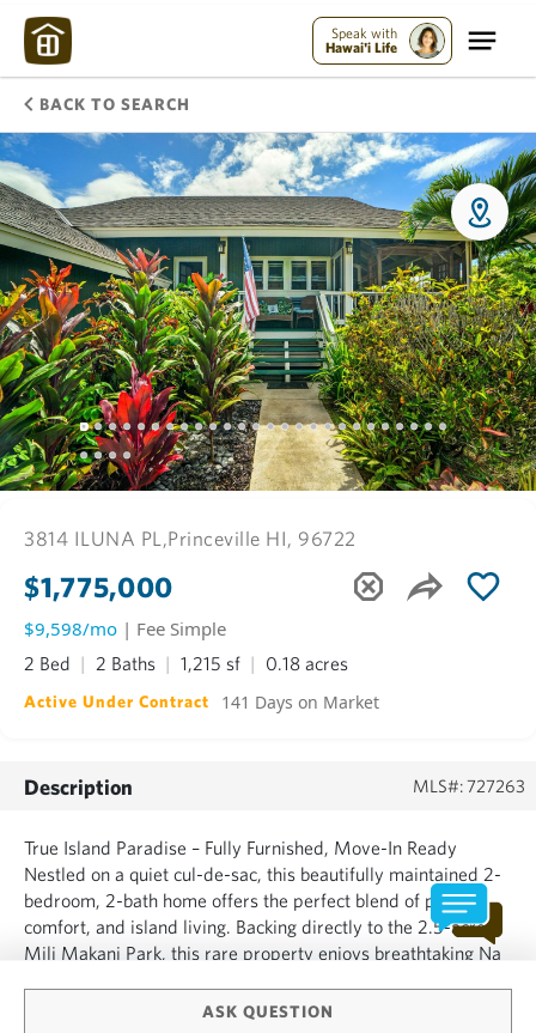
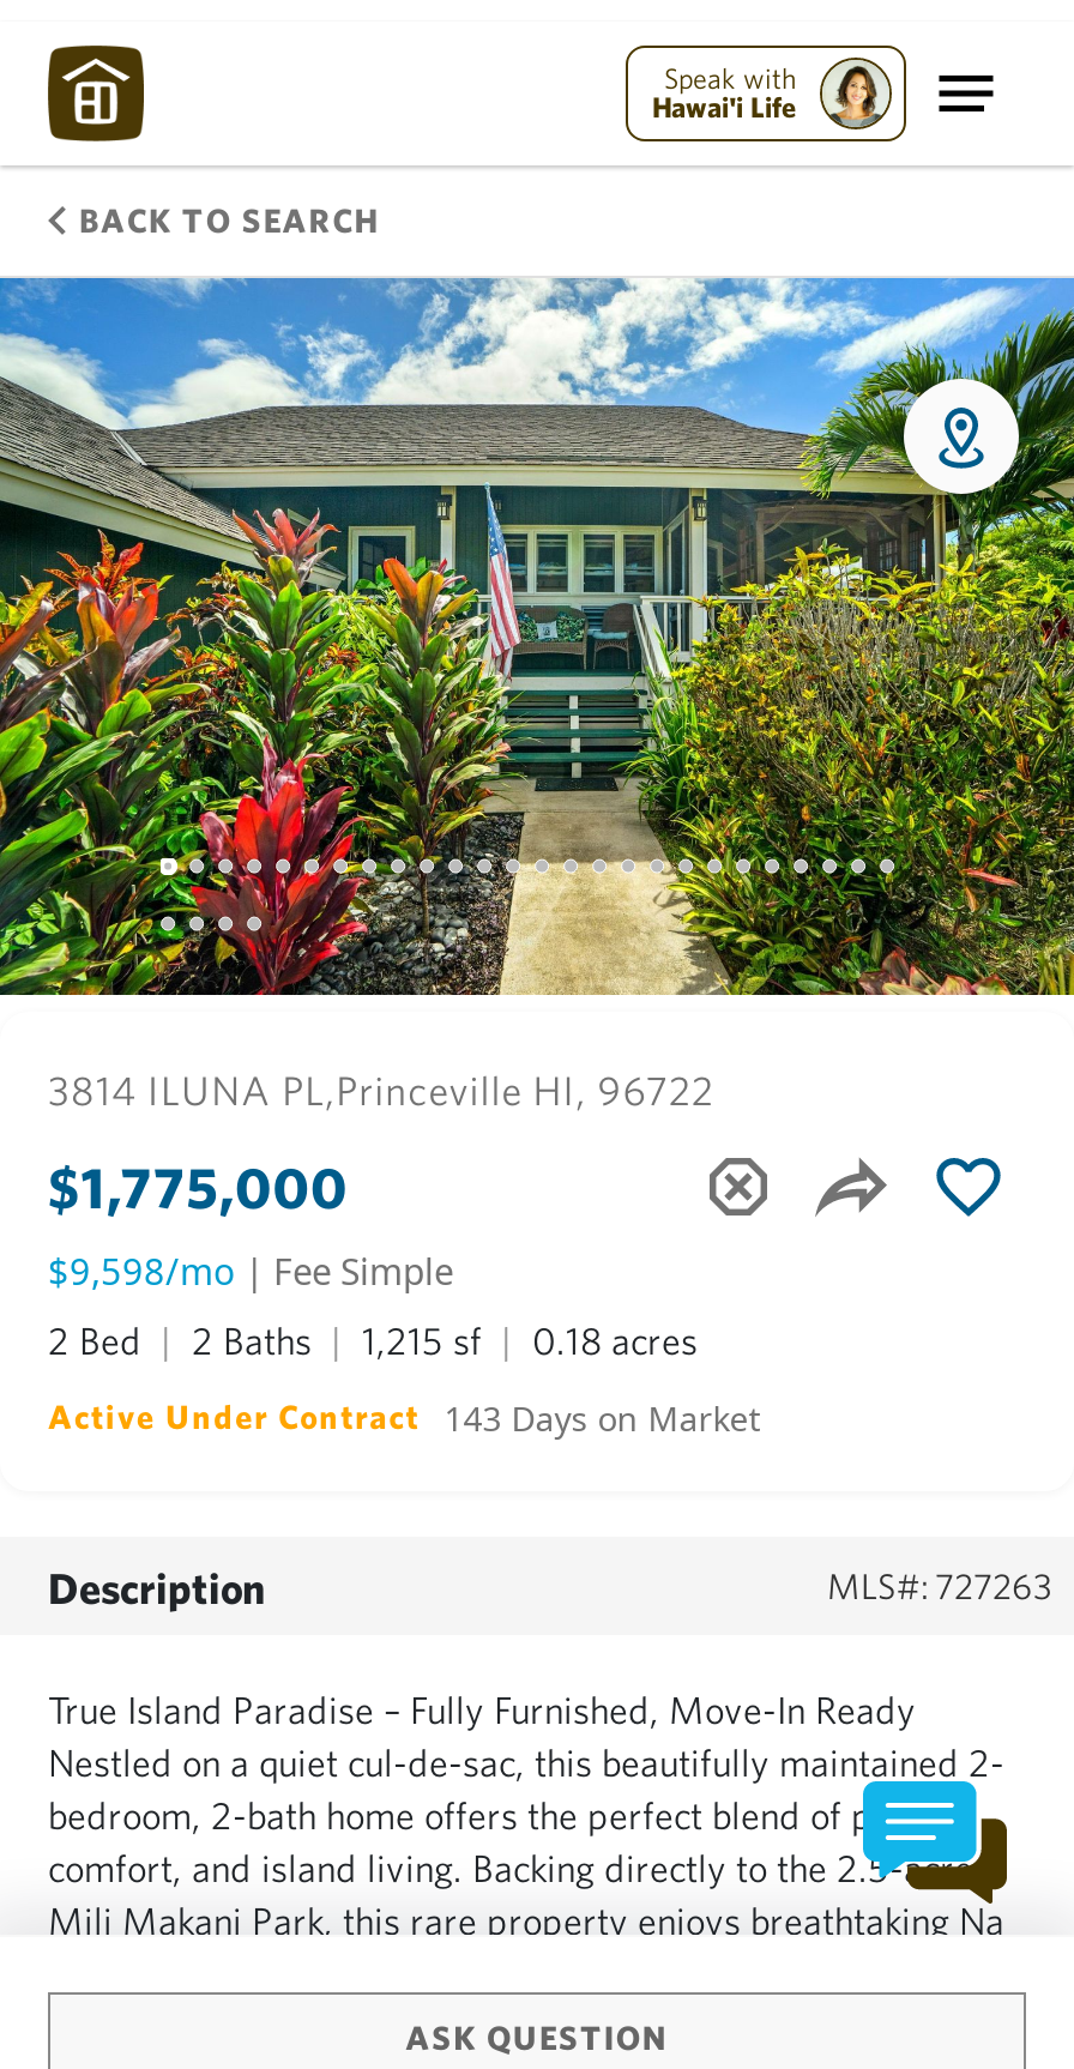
- 141 Days on Market
+ 143 Days on Market
